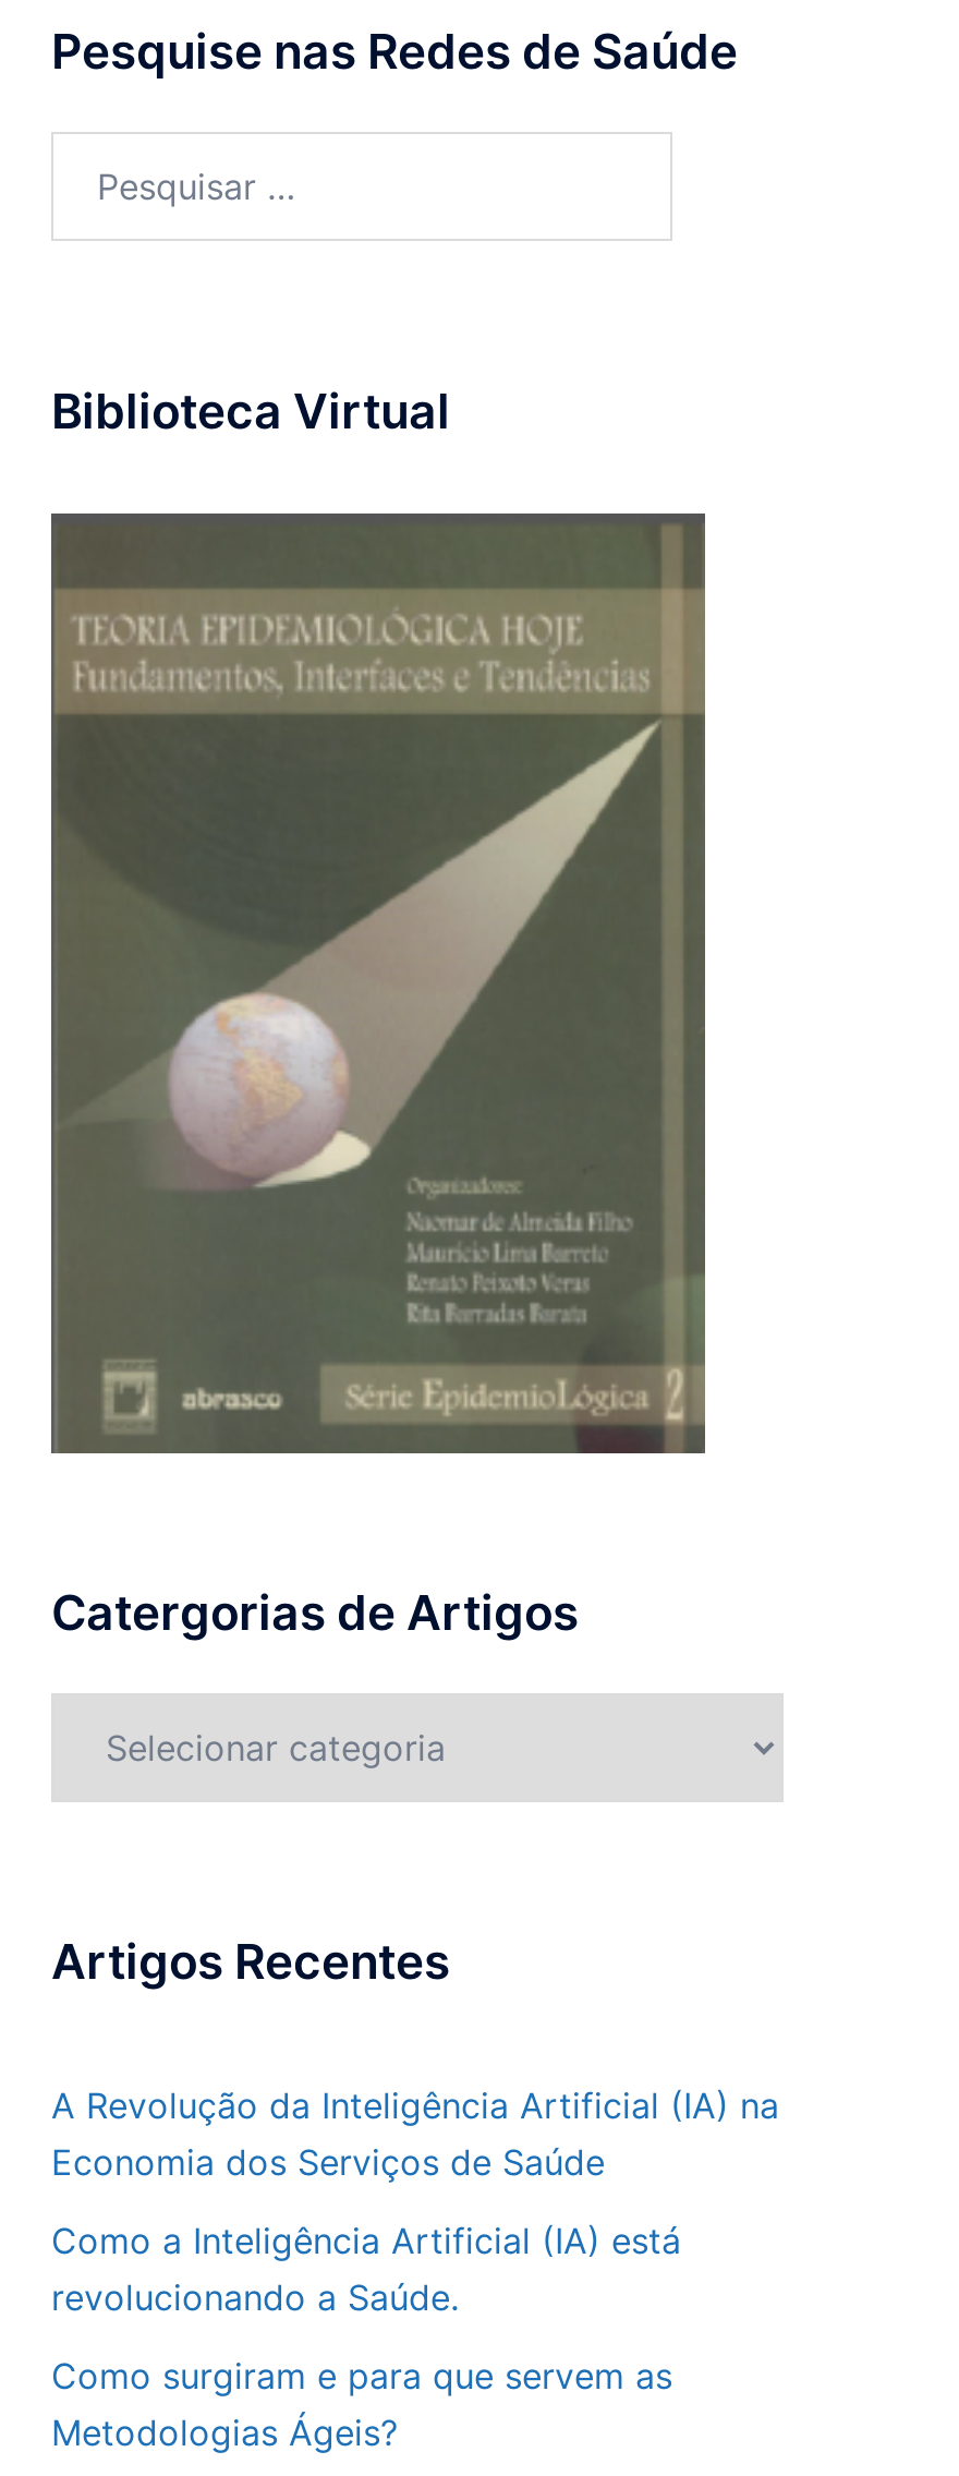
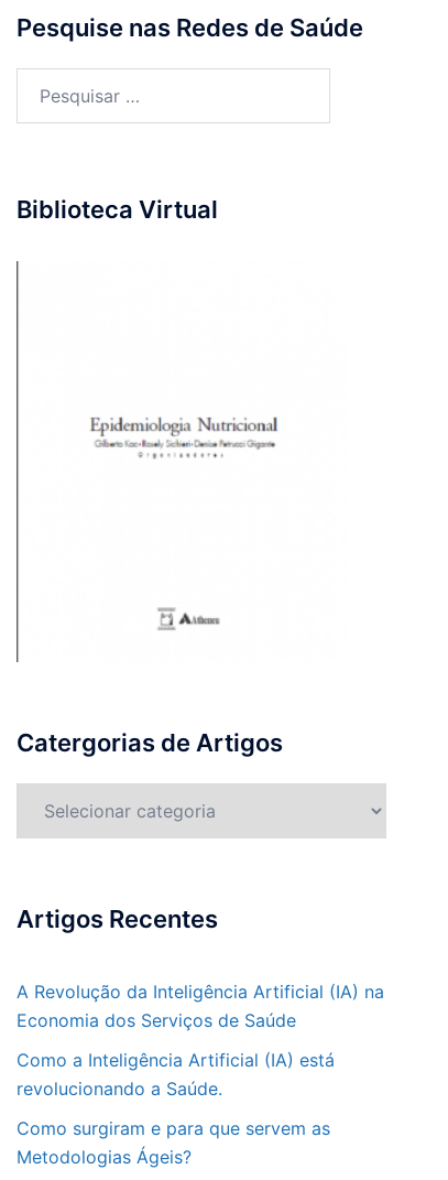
- [image]
